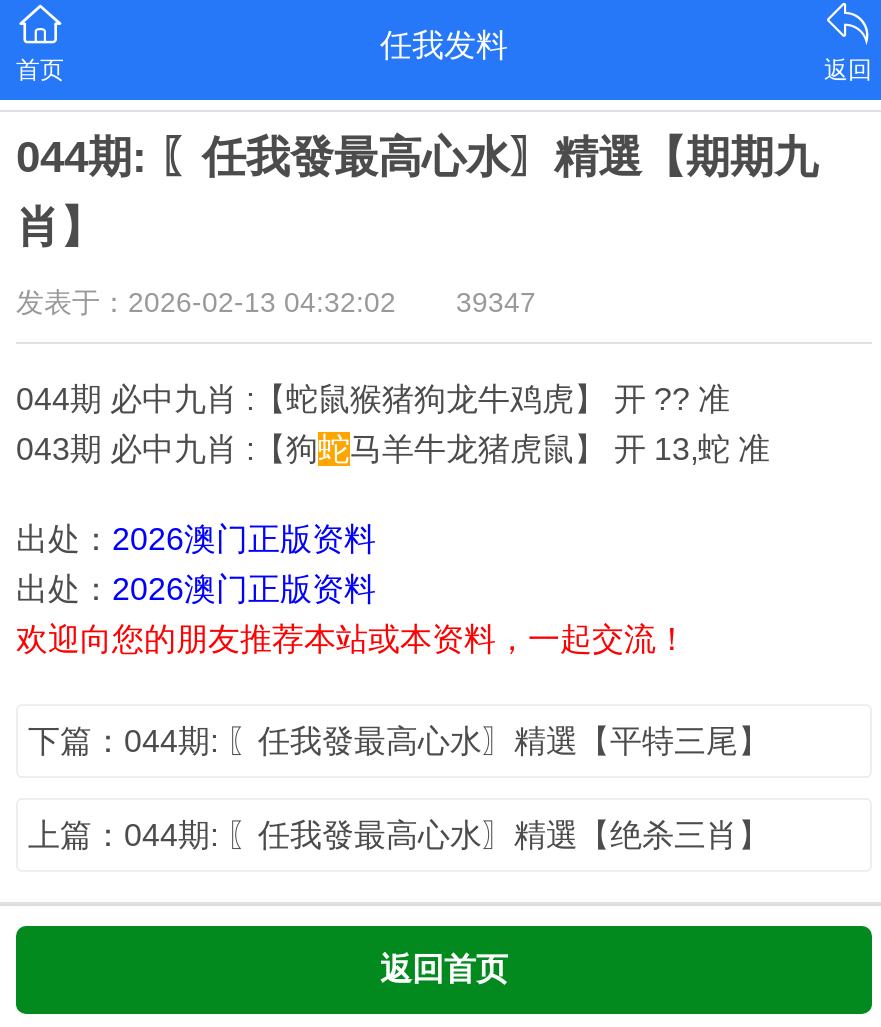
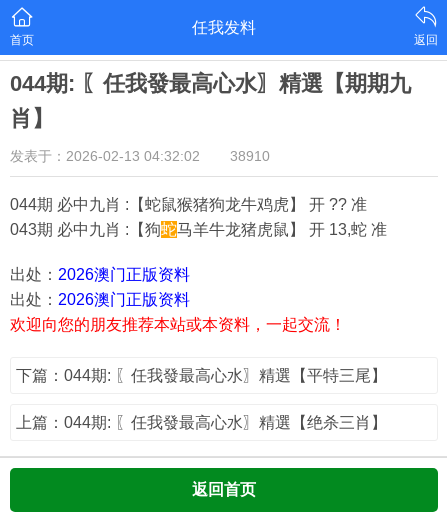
- 发表于：2026-02-13 04:32:02 39347
+ 发表于：2026-02-13 04:32:02 38910
